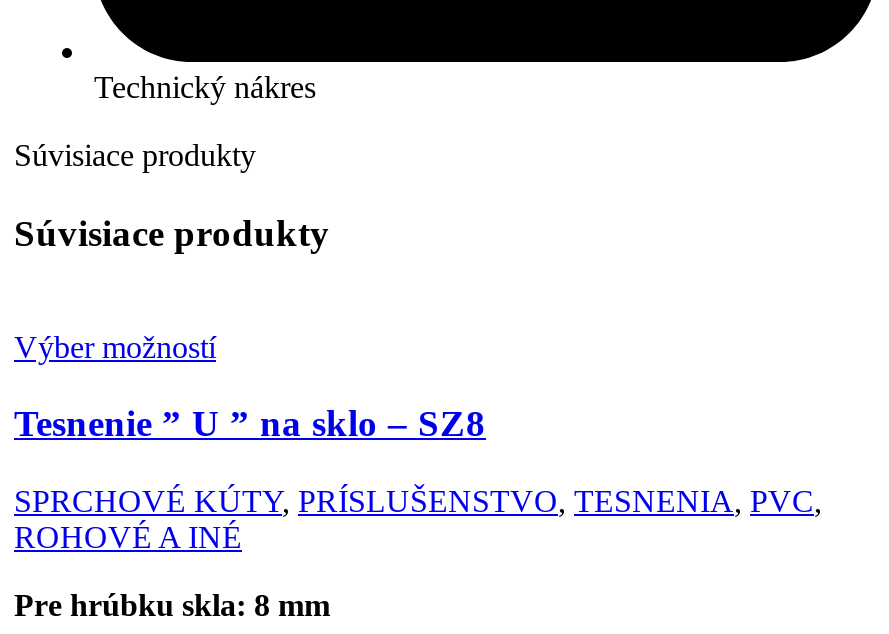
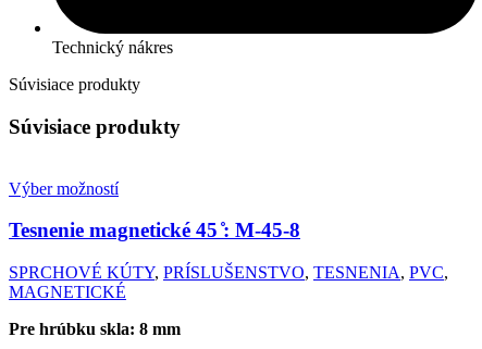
- Tesnenie ” U ” na sklo – SZ8
+ Tesnenie magnetické 45 ̊: M-45-8

- ROHOVÉ A INÉ
+ MAGNETICKÉ
